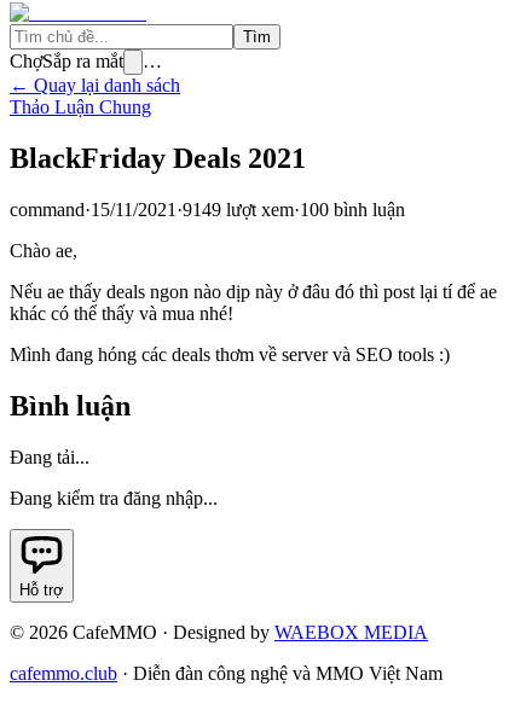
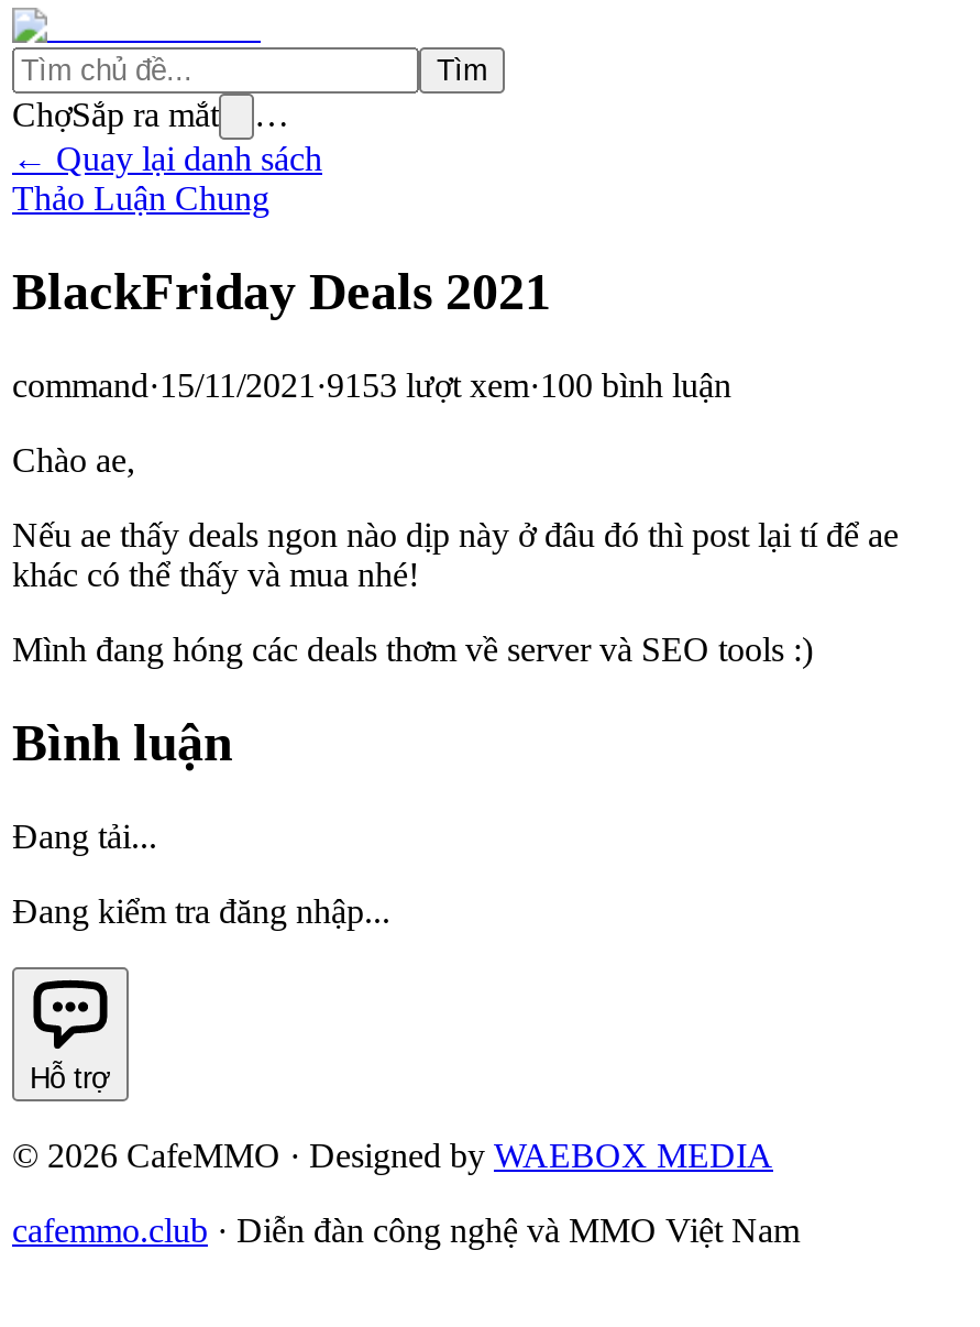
- command · 15/11/2021 · 9149 lượt xem · 100 bình luận
+ command · 15/11/2021 · 9153 lượt xem · 100 bình luận
